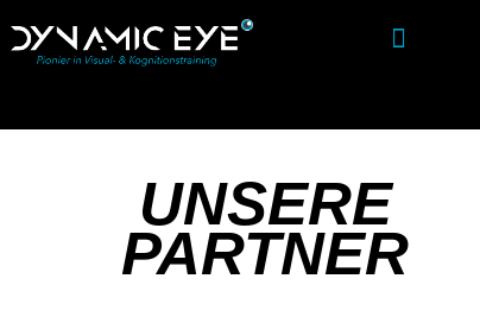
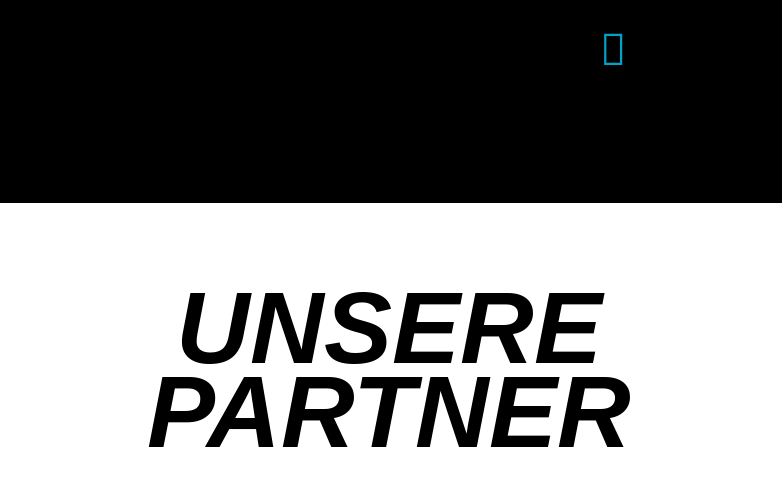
- [image]
